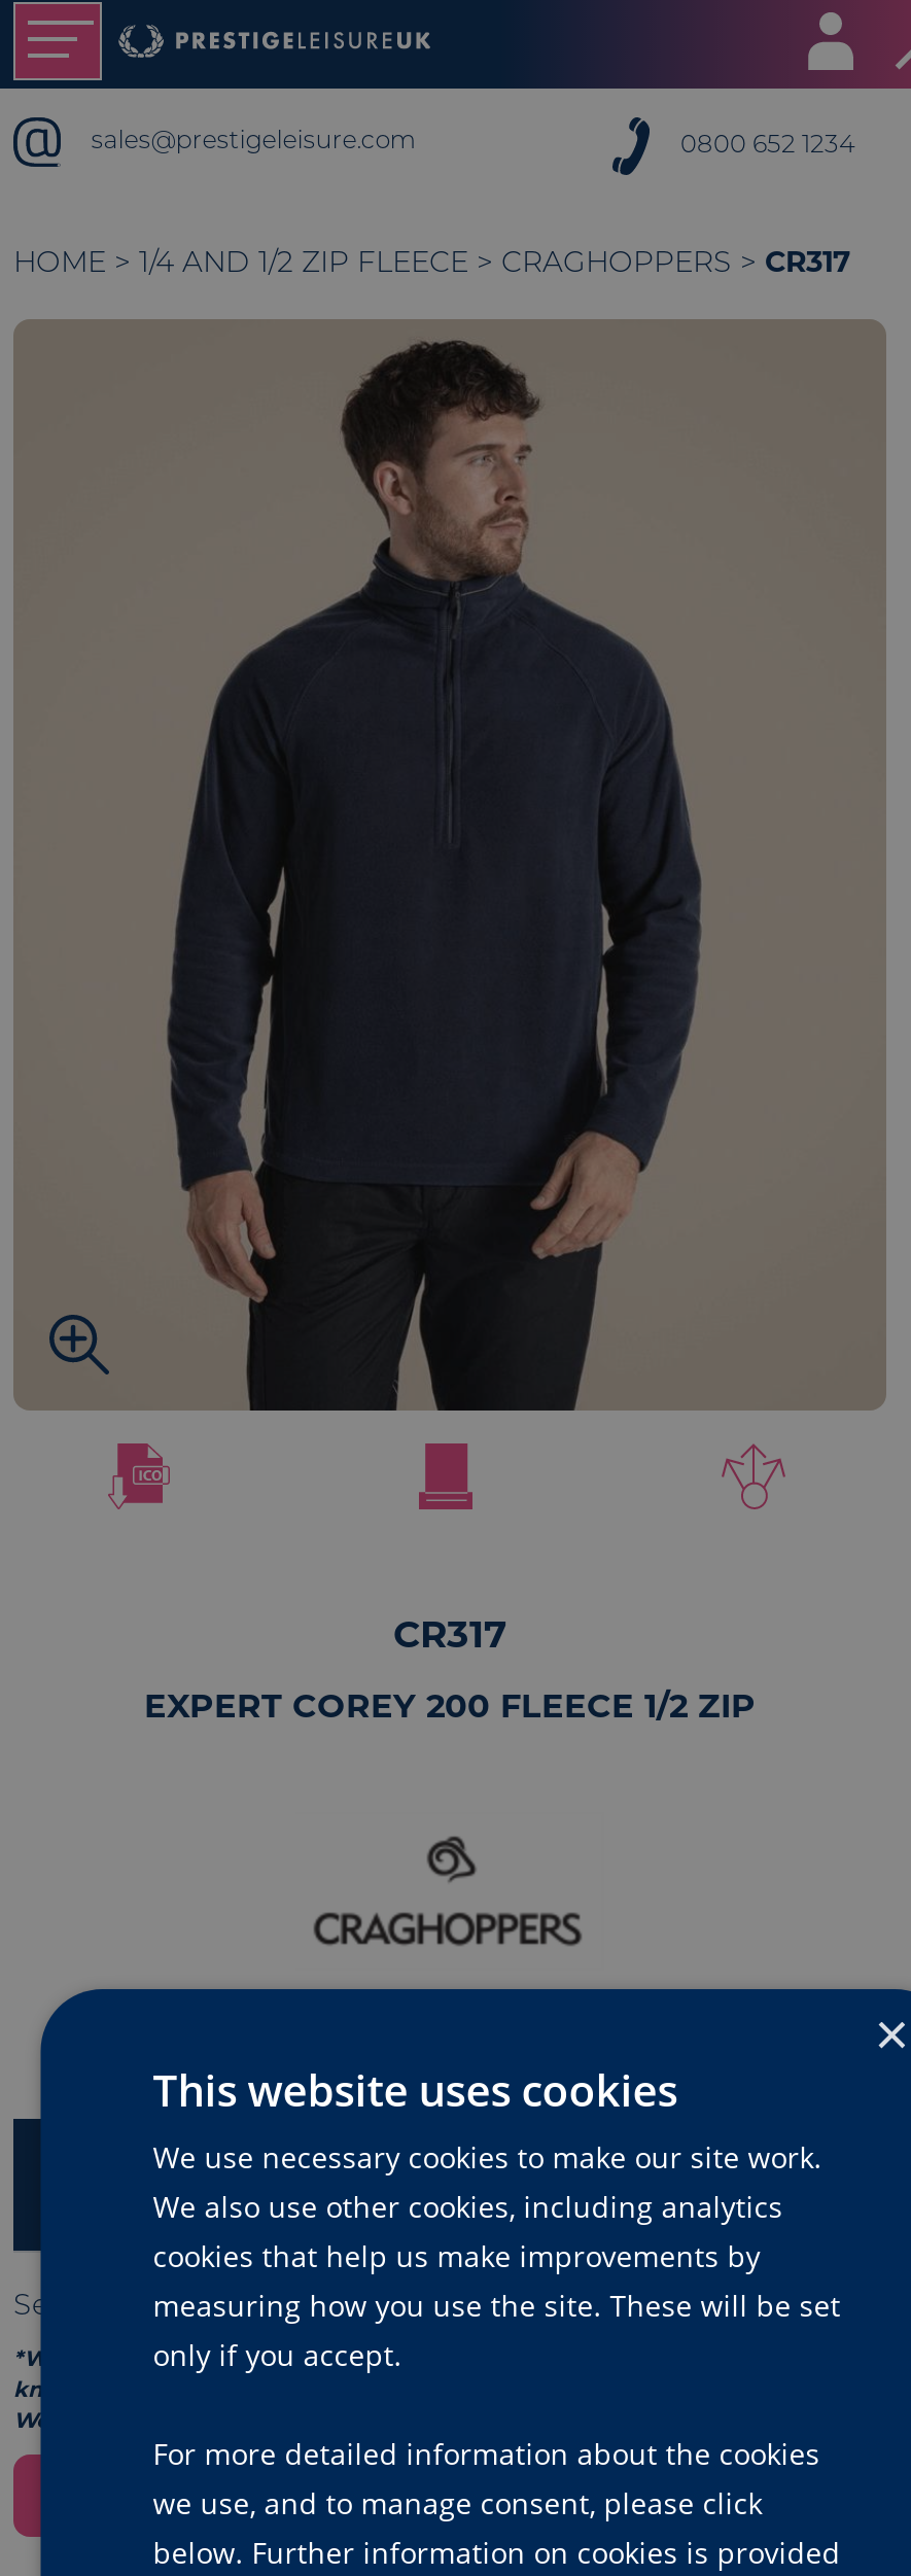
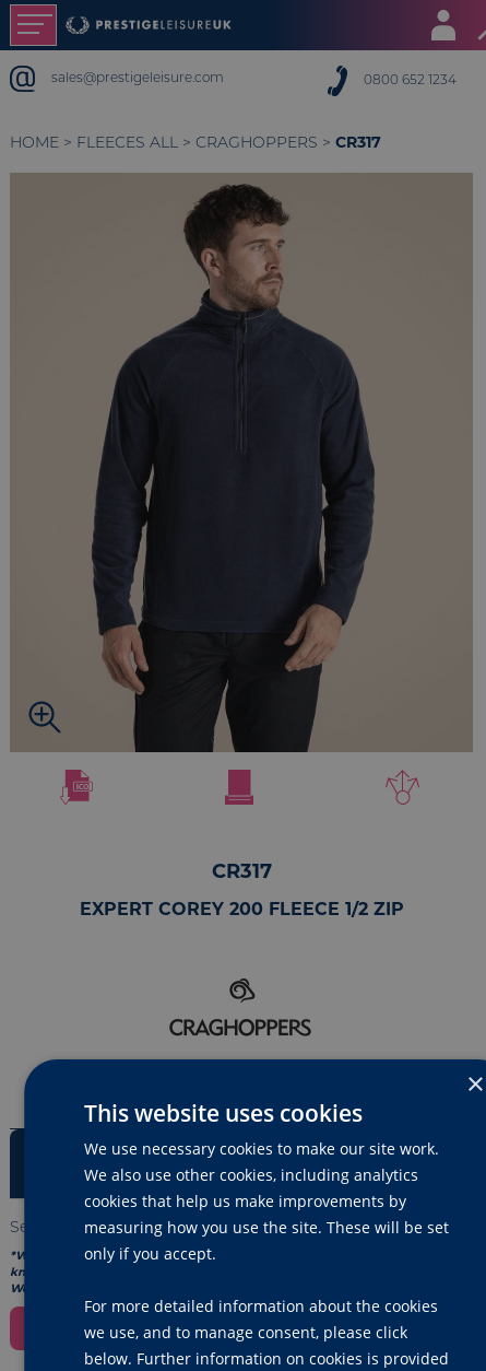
- HOME > 1/4 AND 1/2 ZIP FLEECE > CRAGHOPPERS > CR317
+ HOME > FLEECES ALL > CRAGHOPPERS > CR317
